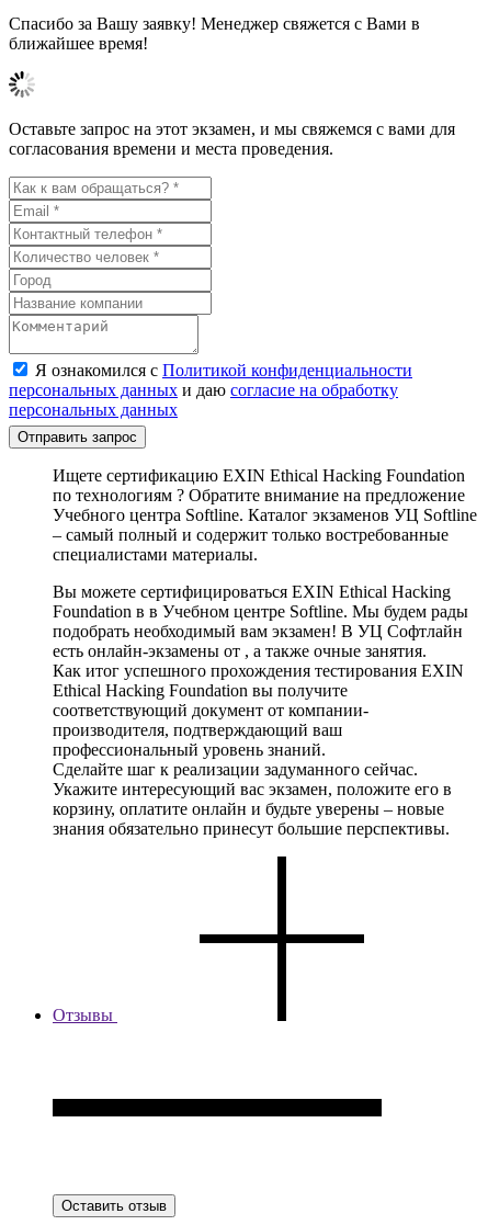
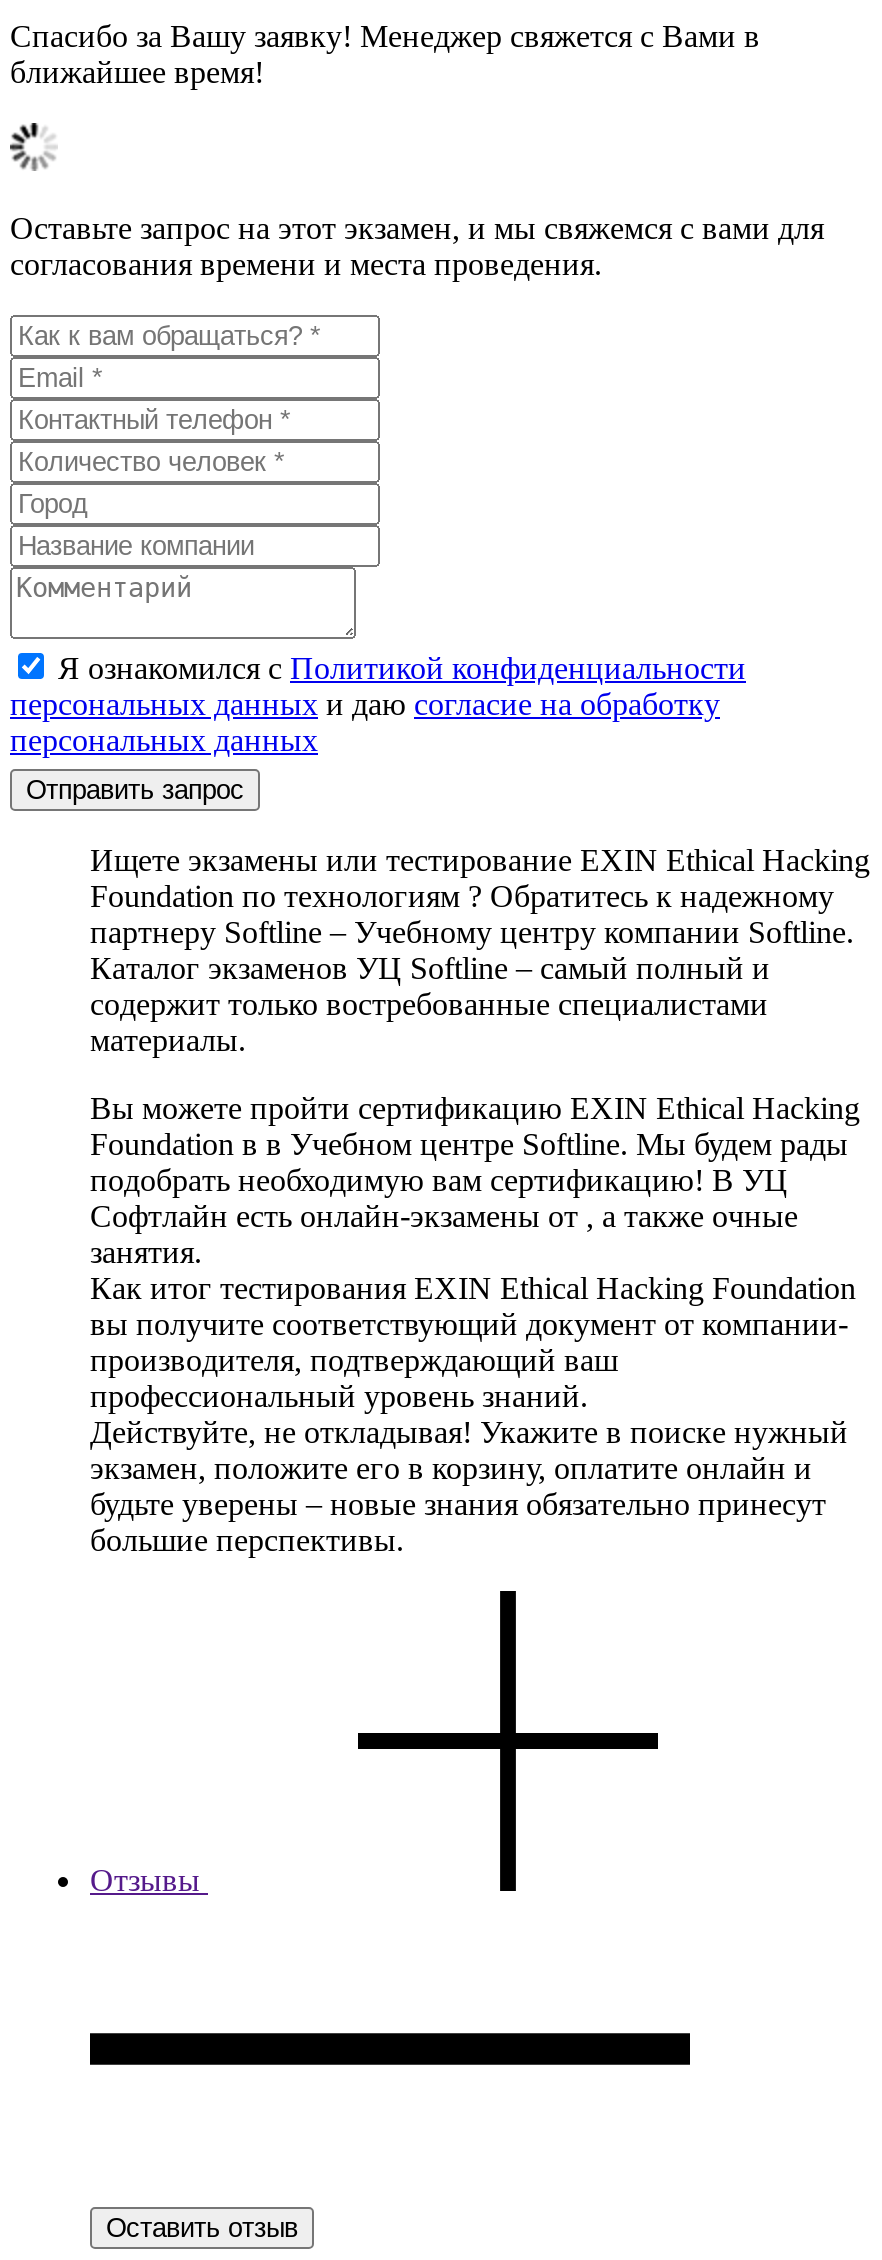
- Ищете сертификацию EXIN Ethical Hacking Foundation
- по технологиям ? Обратите внимание на предложение
- Учебного центра Softline. Каталог экзаменов УЦ Softline
- – самый полный и содержит только востребованные
- специалистами материалы.
+ Ищете экзамены или тестирование EXIN Ethical Hacking
+ Foundation по технологиям ? Обратитесь к надежному
+ партнеру Softline – Учебному центру компании Softline.
+ Каталог экзаменов УЦ Softline – самый полный и
+ содержит только востребованные специалистами
+ материалы.

- Вы можете сертифицироваться EXIN Ethical Hacking
+ Вы можете пройти сертификацию EXIN Ethical Hacking

- подобрать необходимый вам экзамен! В УЦ Софтлайн
- есть онлайн-экзамены от , а также очные занятия.
- Как итог успешного прохождения тестирования EXIN
- Ethical Hacking Foundation вы получите
- соответствующий документ от компании-
+ подобрать необходимую вам сертификацию! В УЦ
+ Софтлайн есть онлайн-экзамены от , а также очные
+ занятия.
+ Как итог тестирования EXIN Ethical Hacking Foundation
+ вы получите соответствующий документ от компании-

- Сделайте шаг к реализации задуманного сейчас.
- Укажите интересующий вас экзамен, положите его в
- корзину, оплатите онлайн и будьте уверены – новые
- знания обязательно принесут большие перспективы.
+ Действуйте, не откладывая! Укажите в поиске нужный
+ экзамен, положите его в корзину, оплатите онлайн и
+ будьте уверены – новые знания обязательно принесут
+ большие перспективы.
